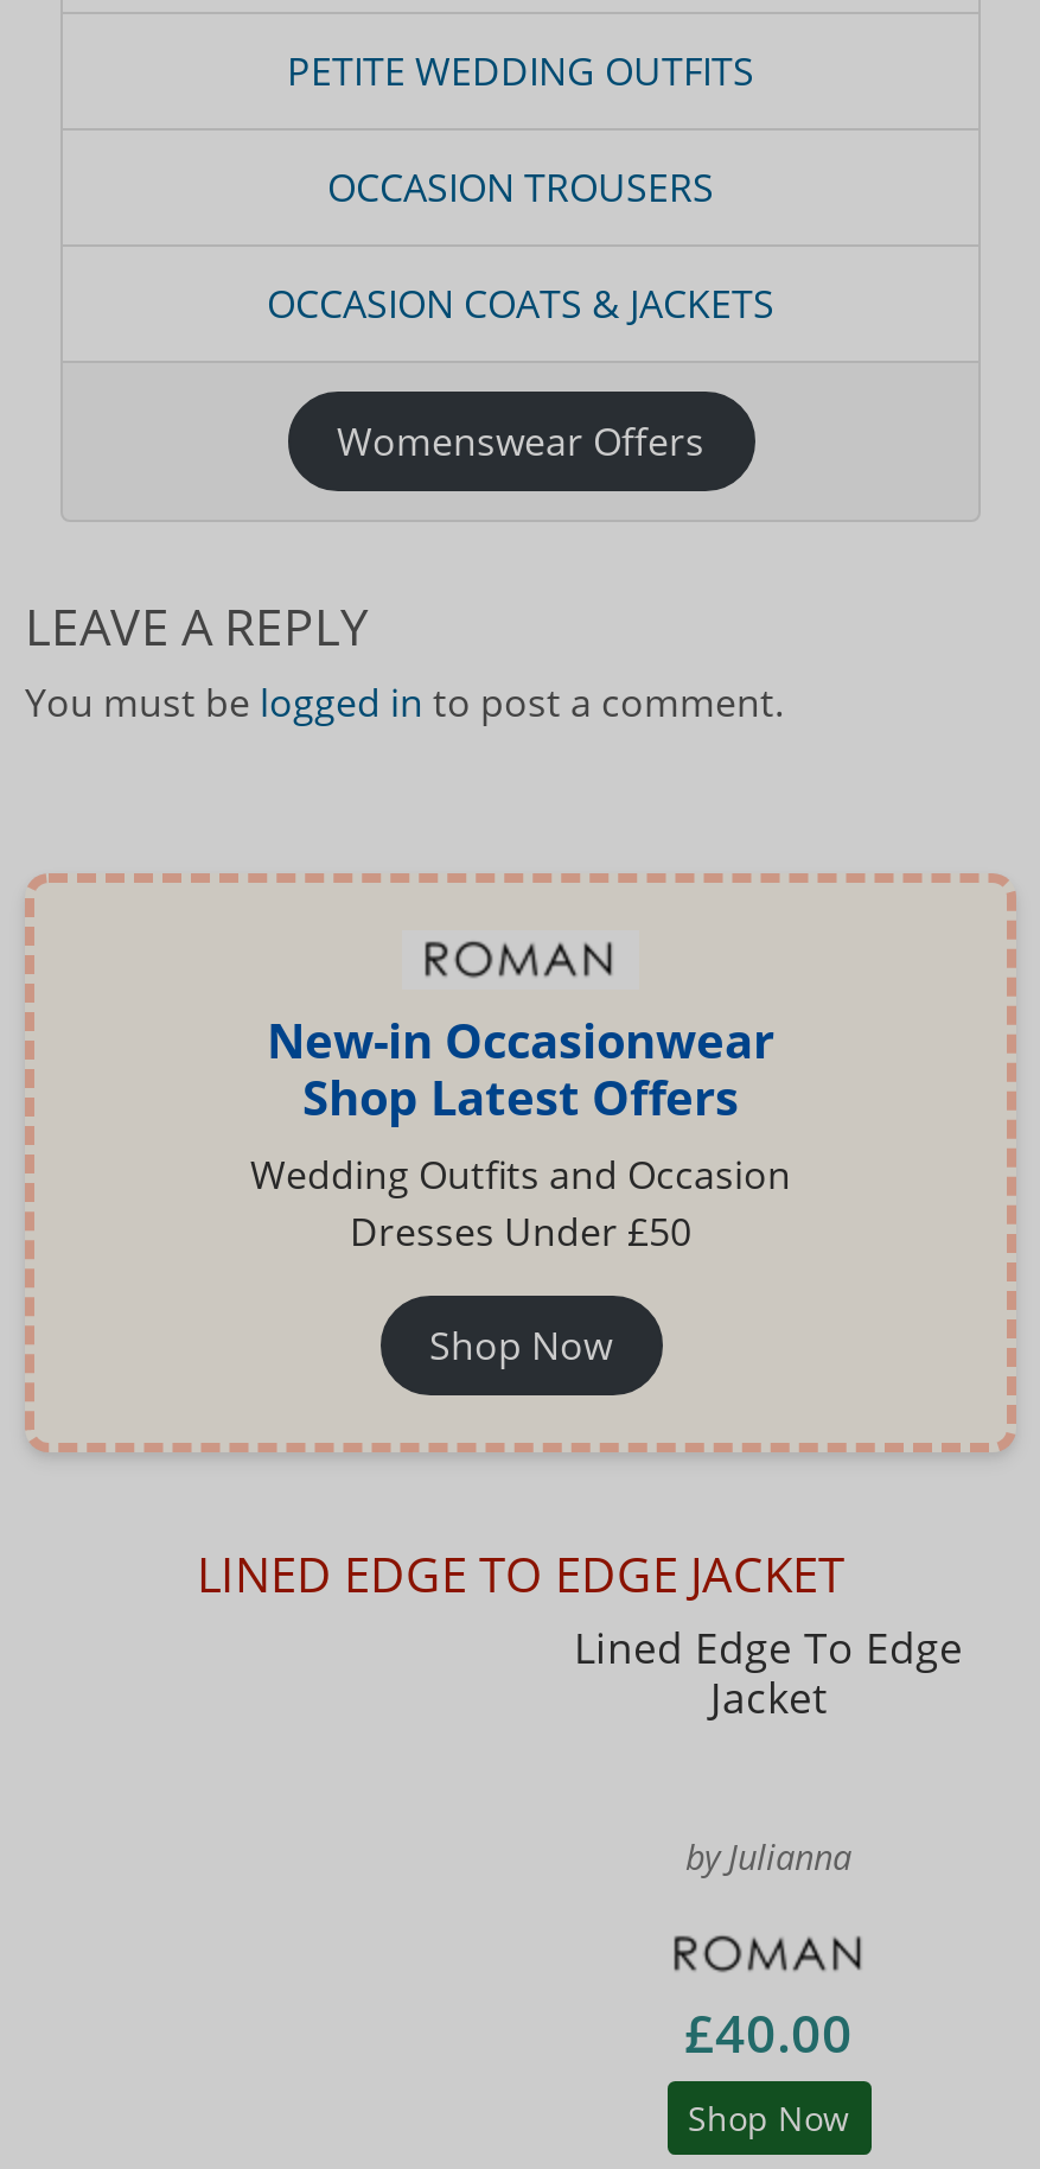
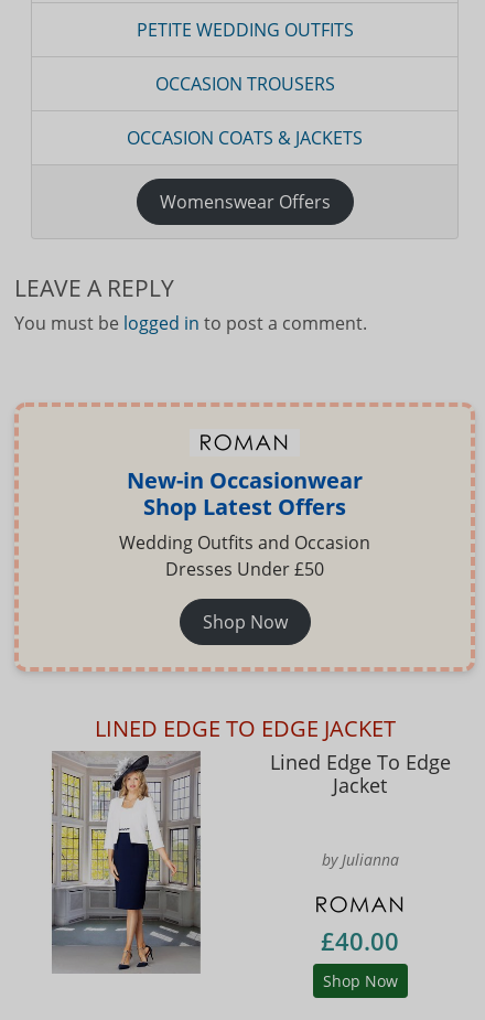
+ [image]
